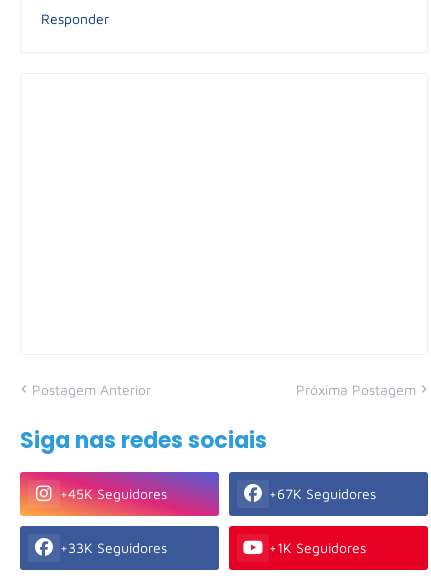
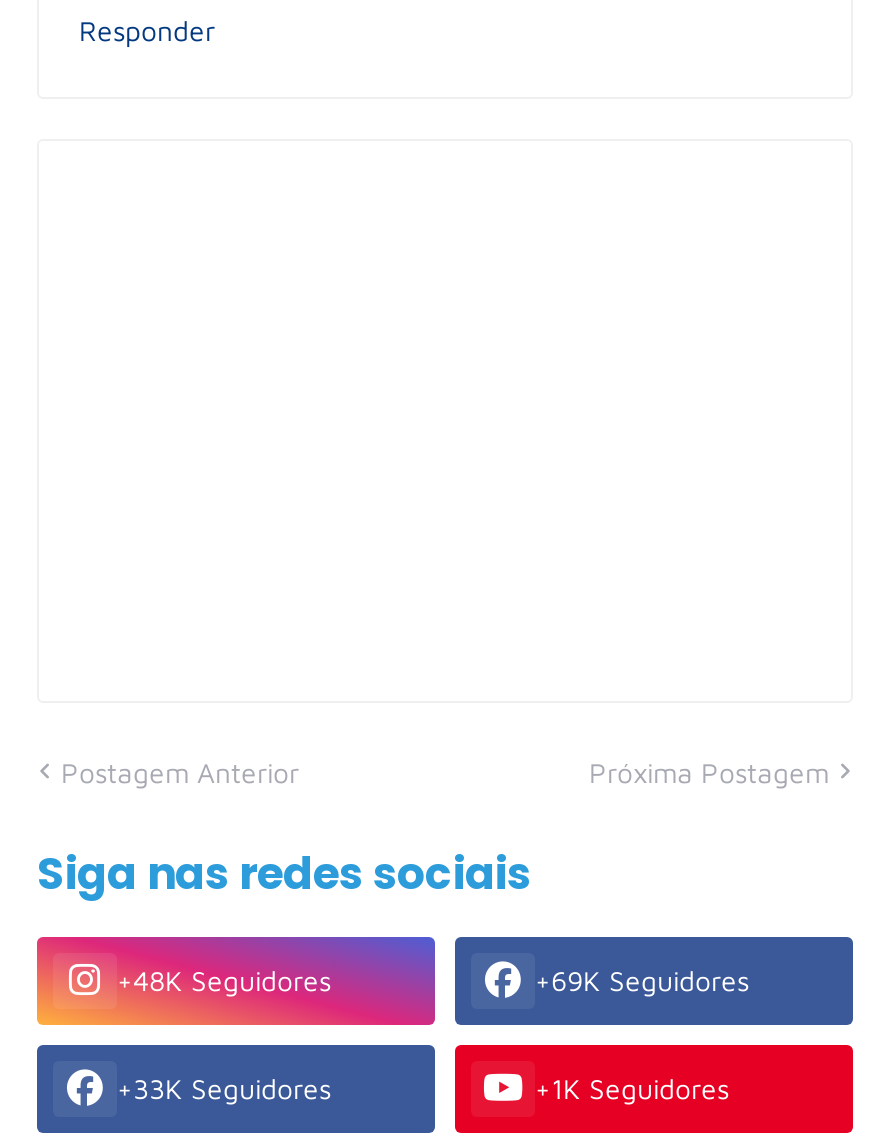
- +45K Seguidores
+ +48K Seguidores

- +67K Seguidores
+ +69K Seguidores
